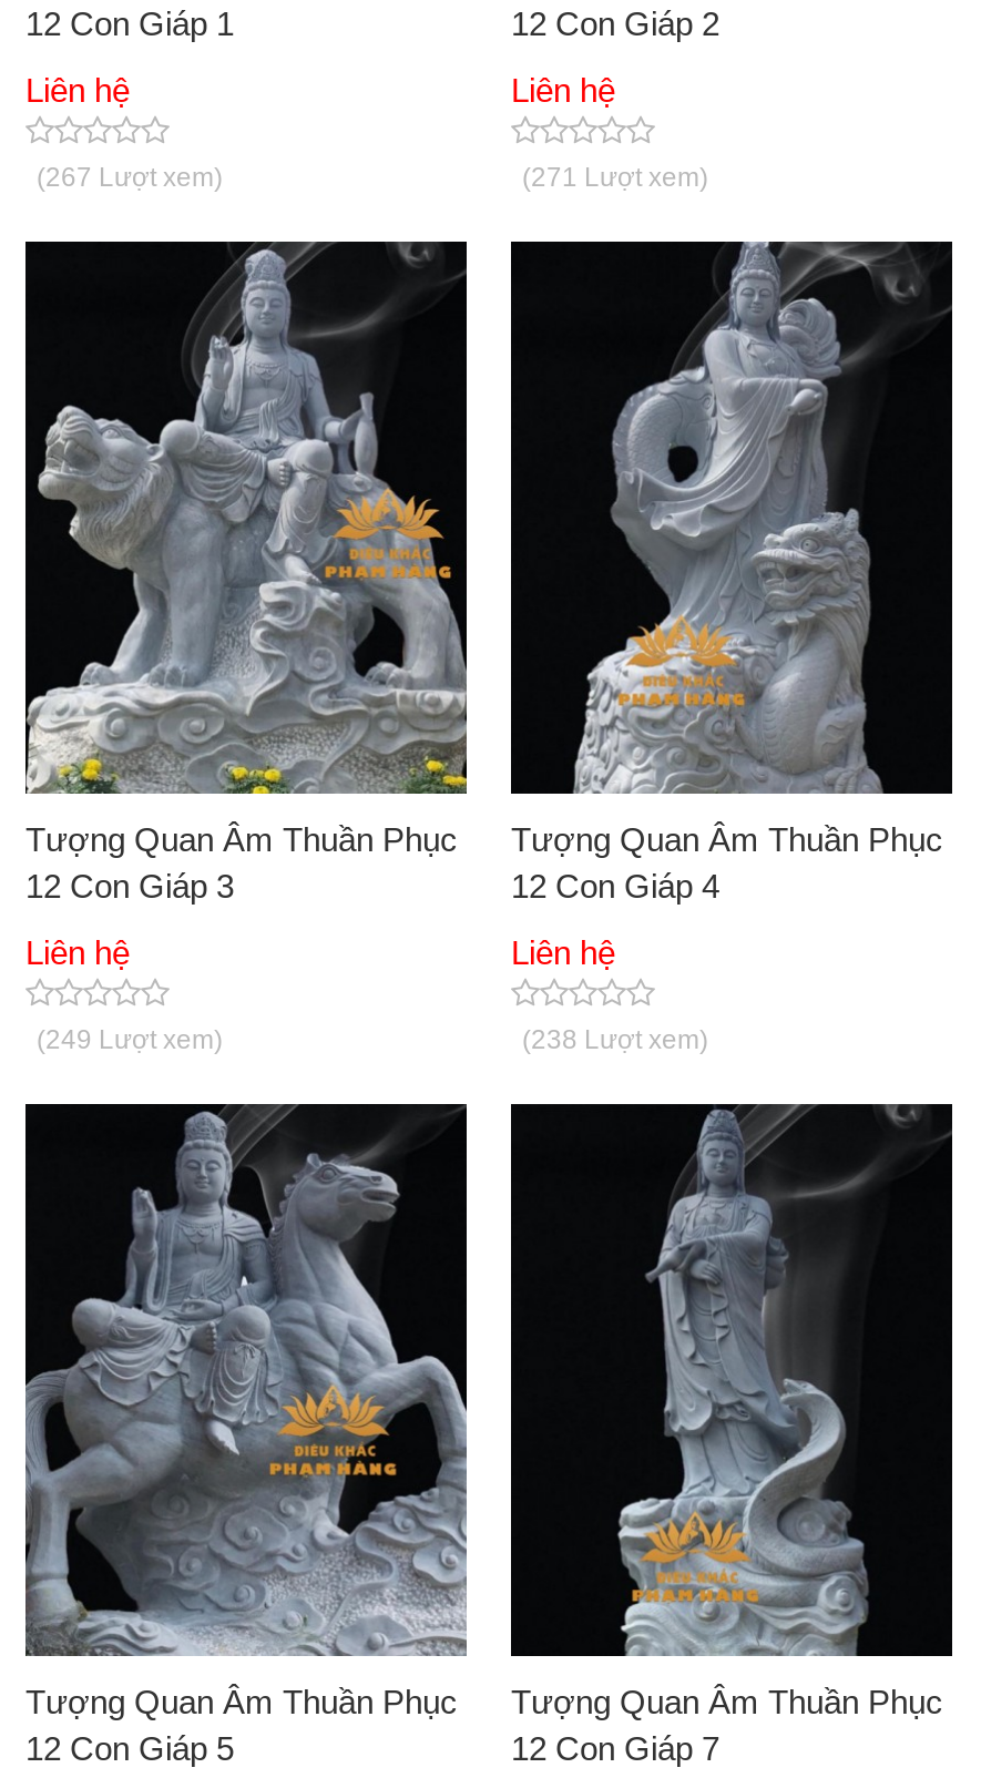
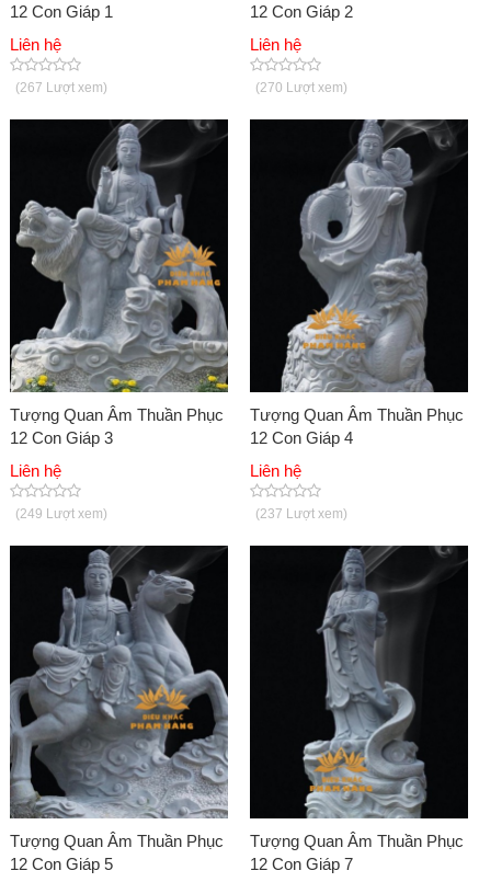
- (271 Lượt xem)
+ (270 Lượt xem)

- (238 Lượt xem)
+ (237 Lượt xem)
